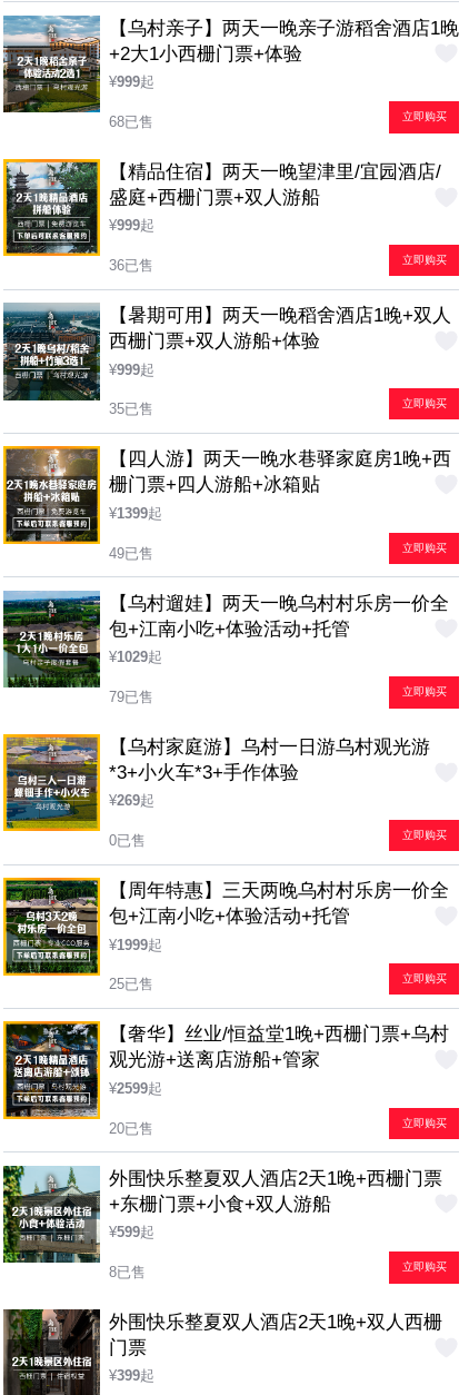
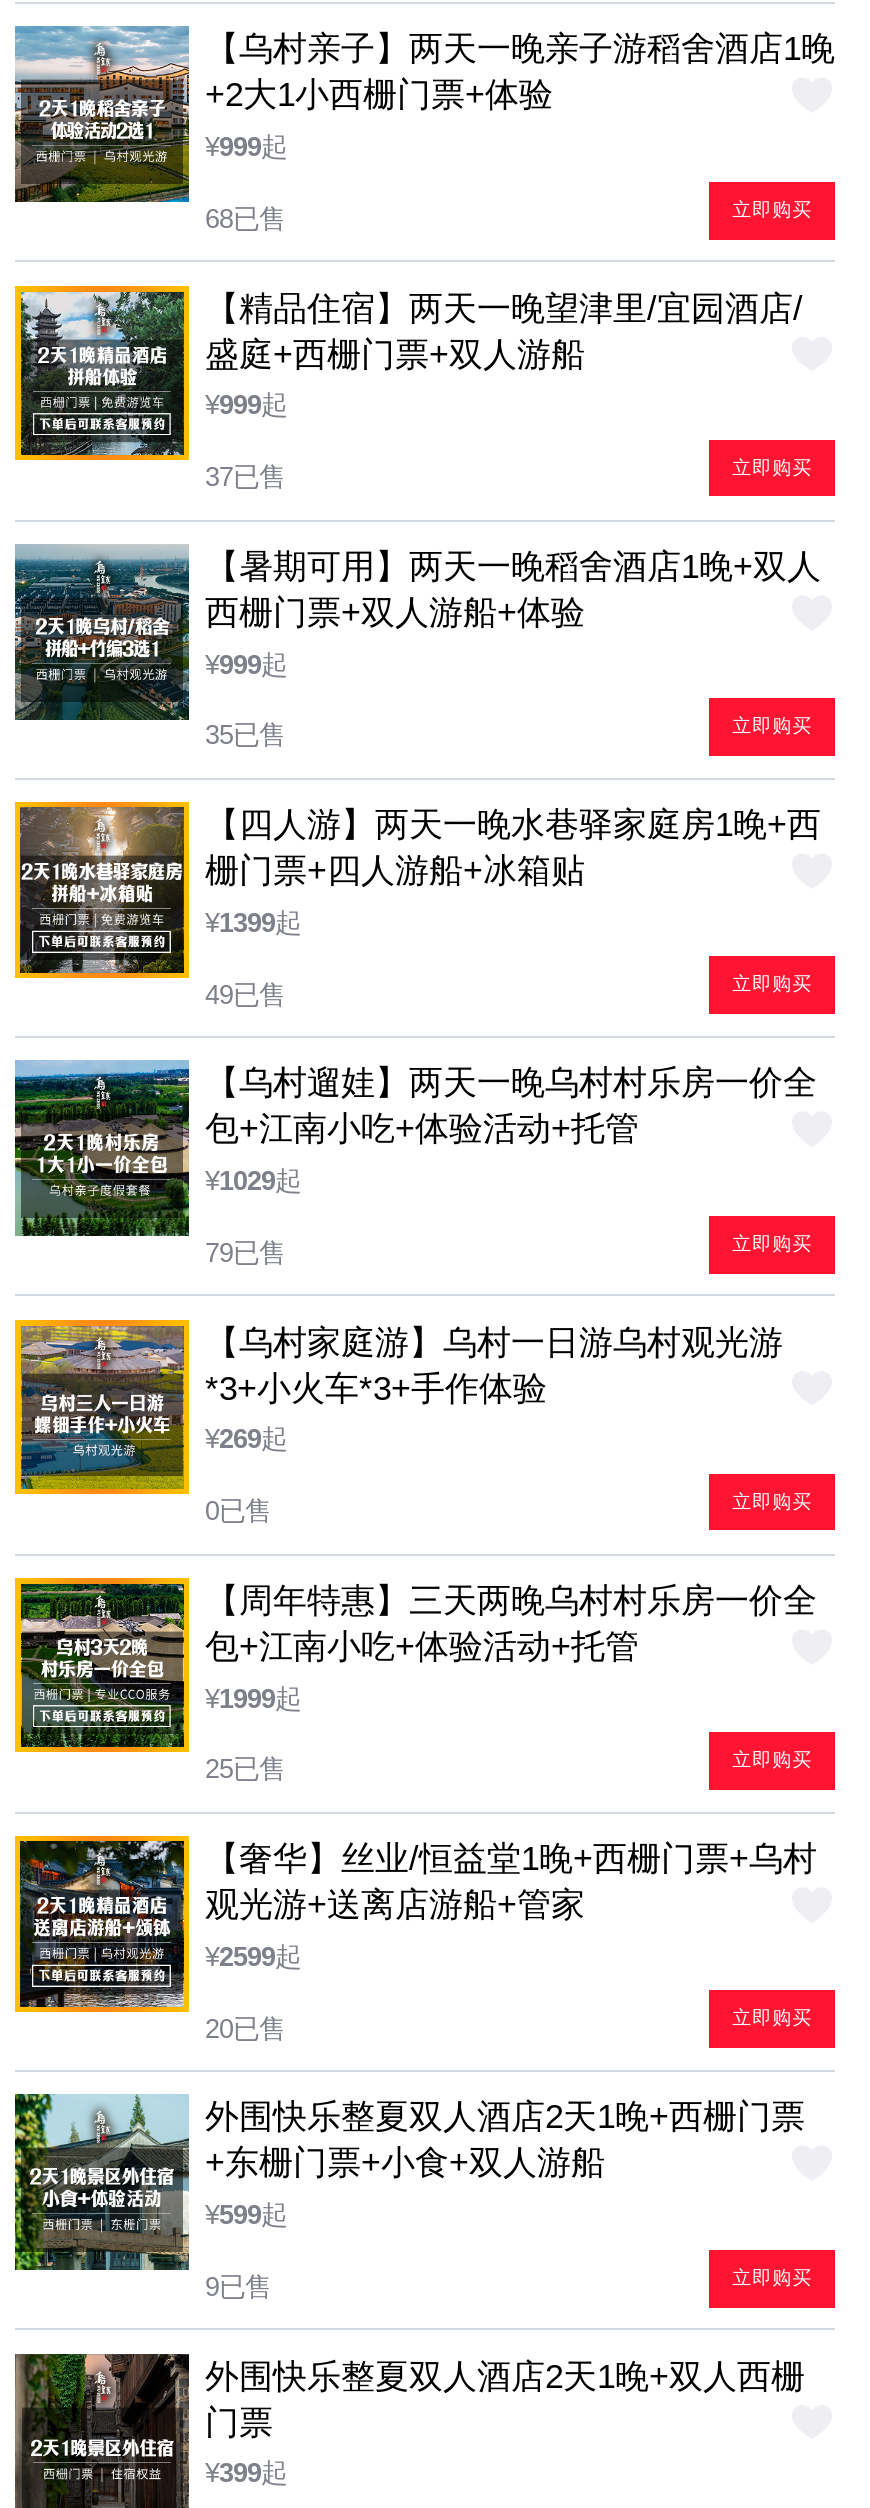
- 36已售
+ 37已售

- 8已售
+ 9已售
